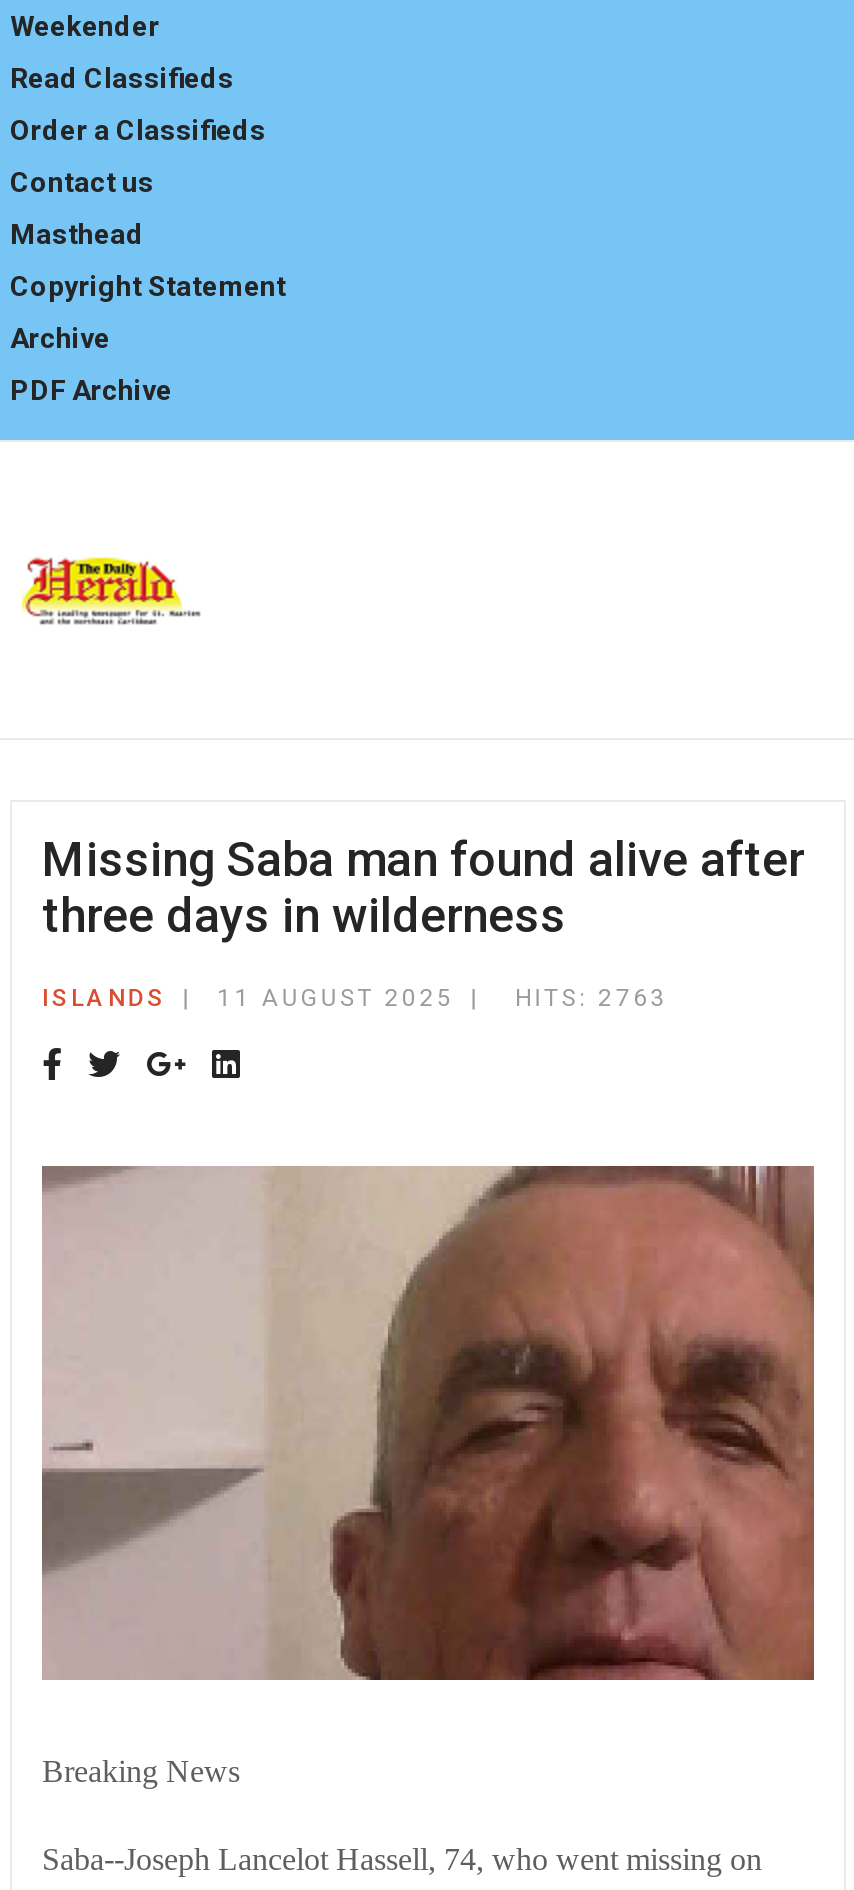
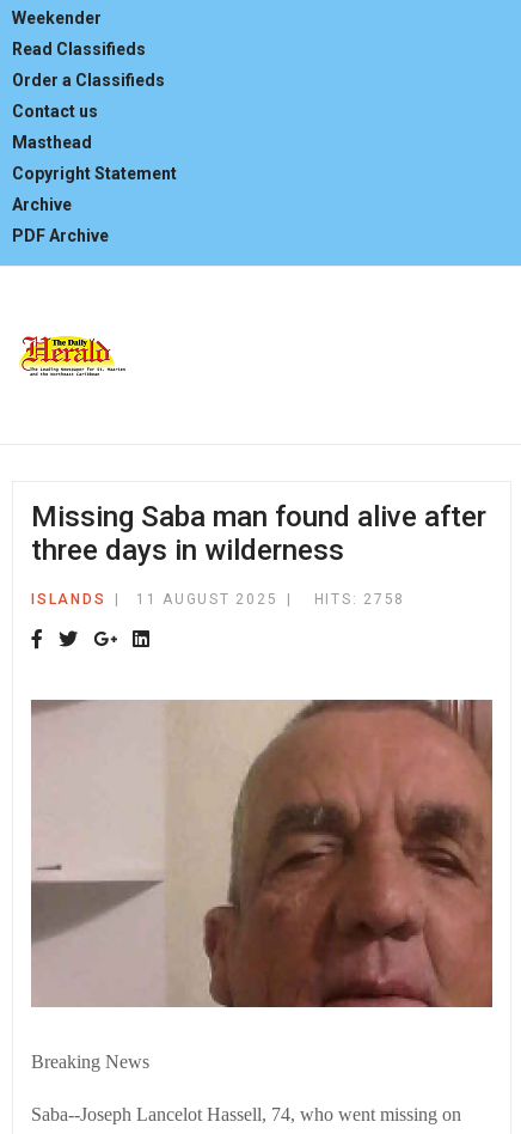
- HITS: 2763
+ HITS: 2758
